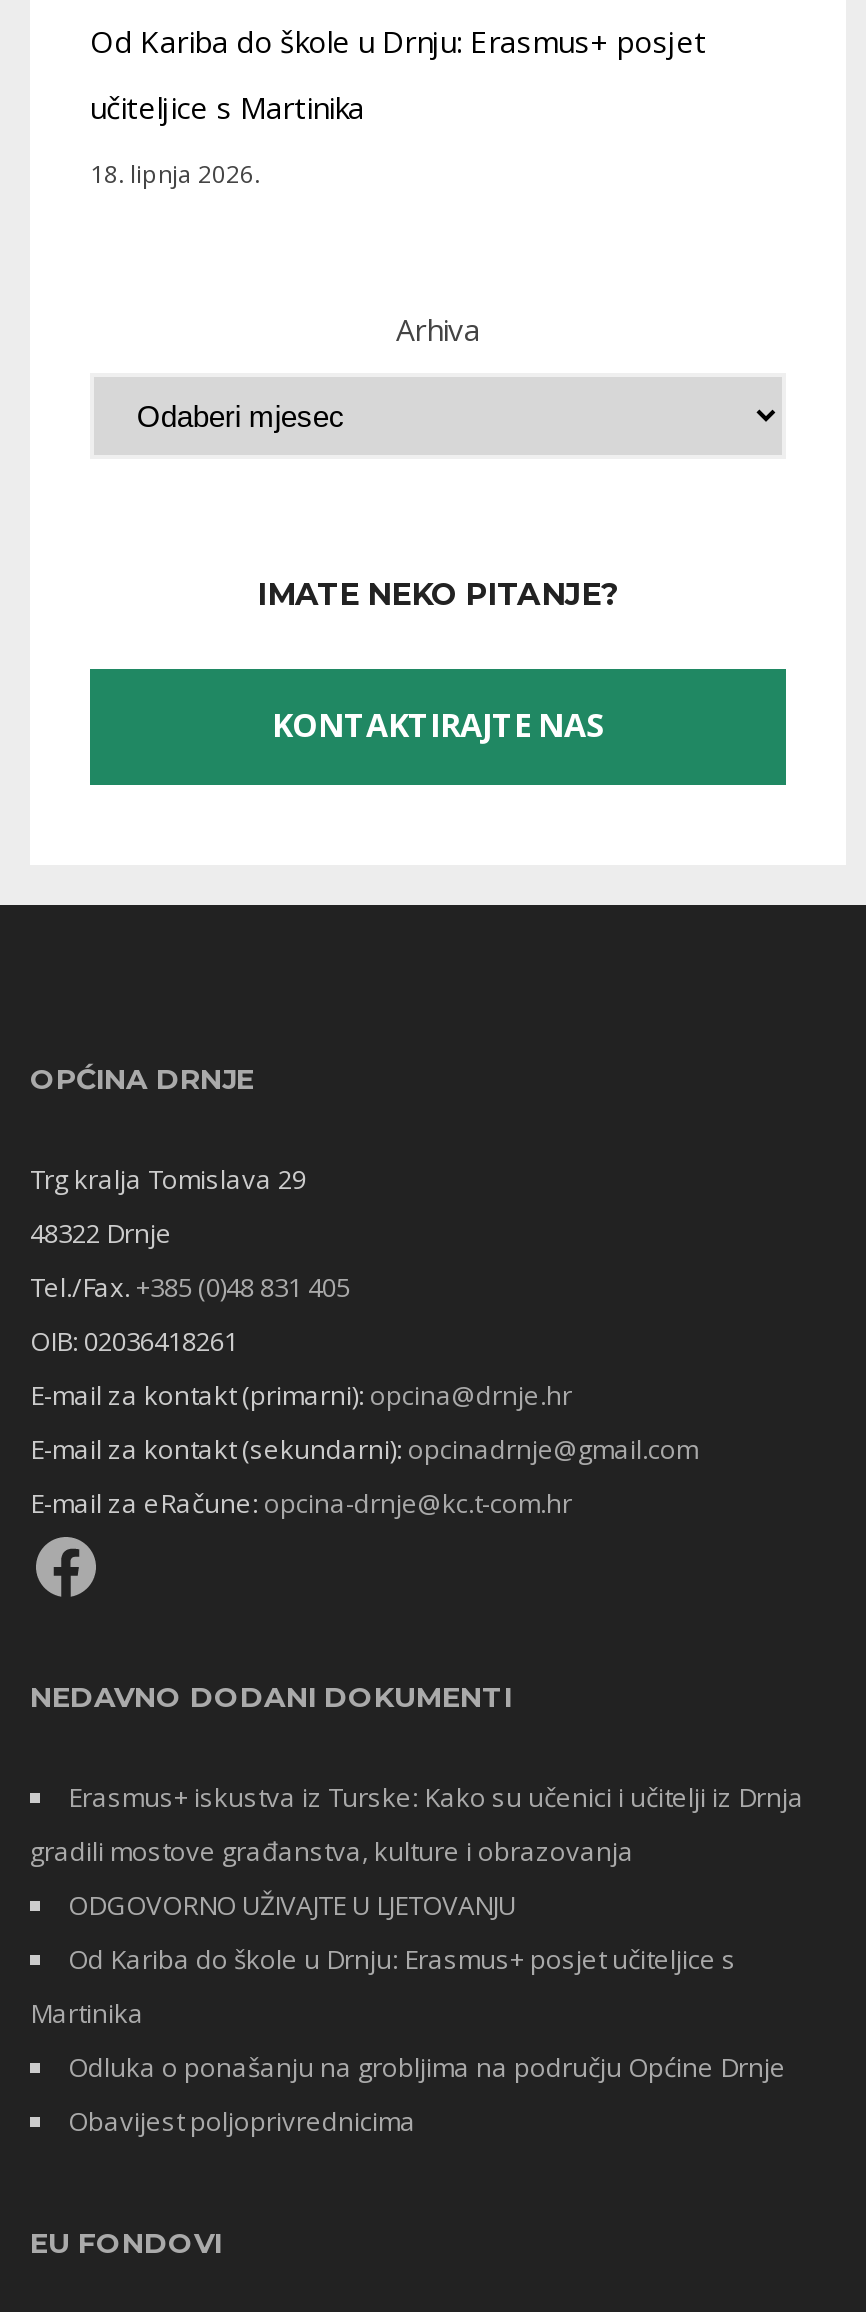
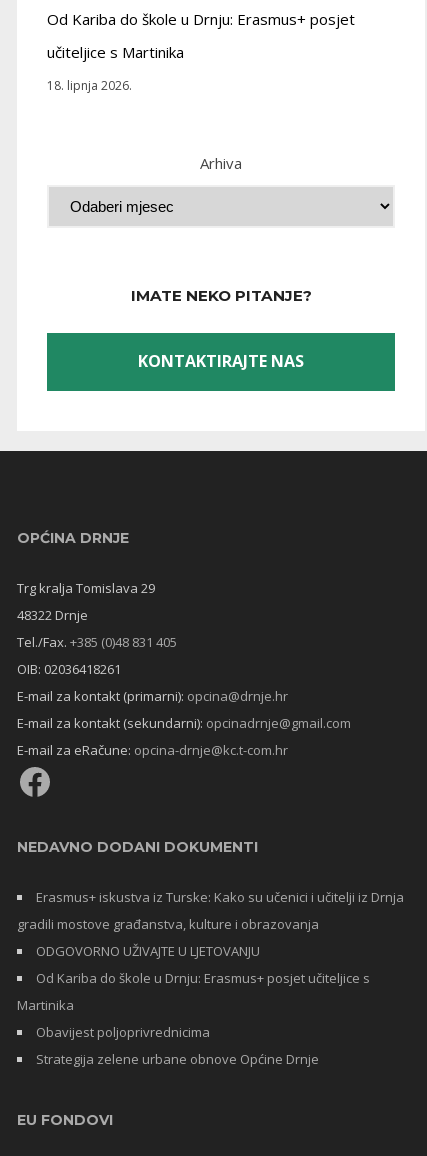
- Odluka o ponašanju na grobljima na području Općine Drnje

moved up: Obavijest poljoprivrednicima

+ Strategija zelene urbane obnove Općine Drnje
